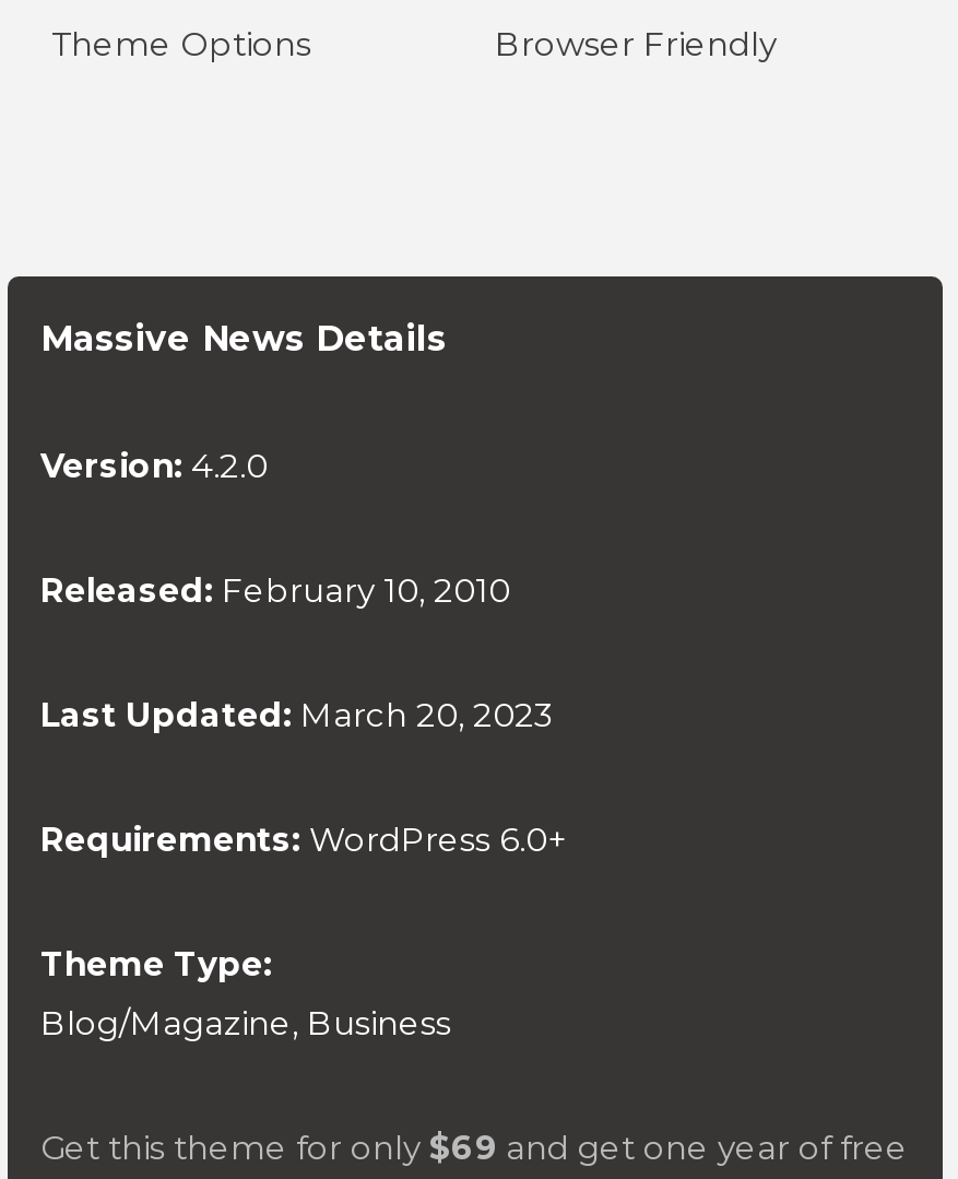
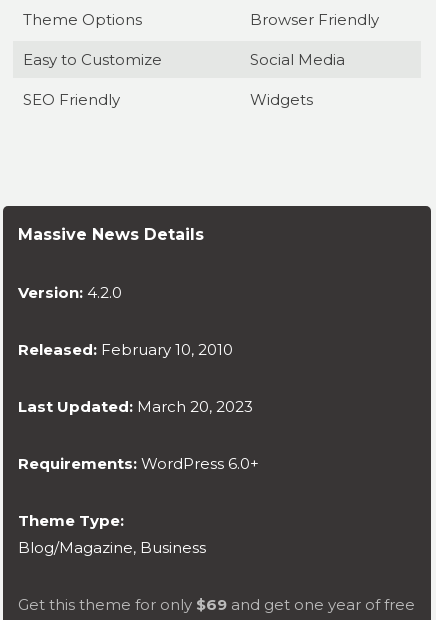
+ Easy to Customize
+ Social Media
+ SEO Friendly
+ Widgets
